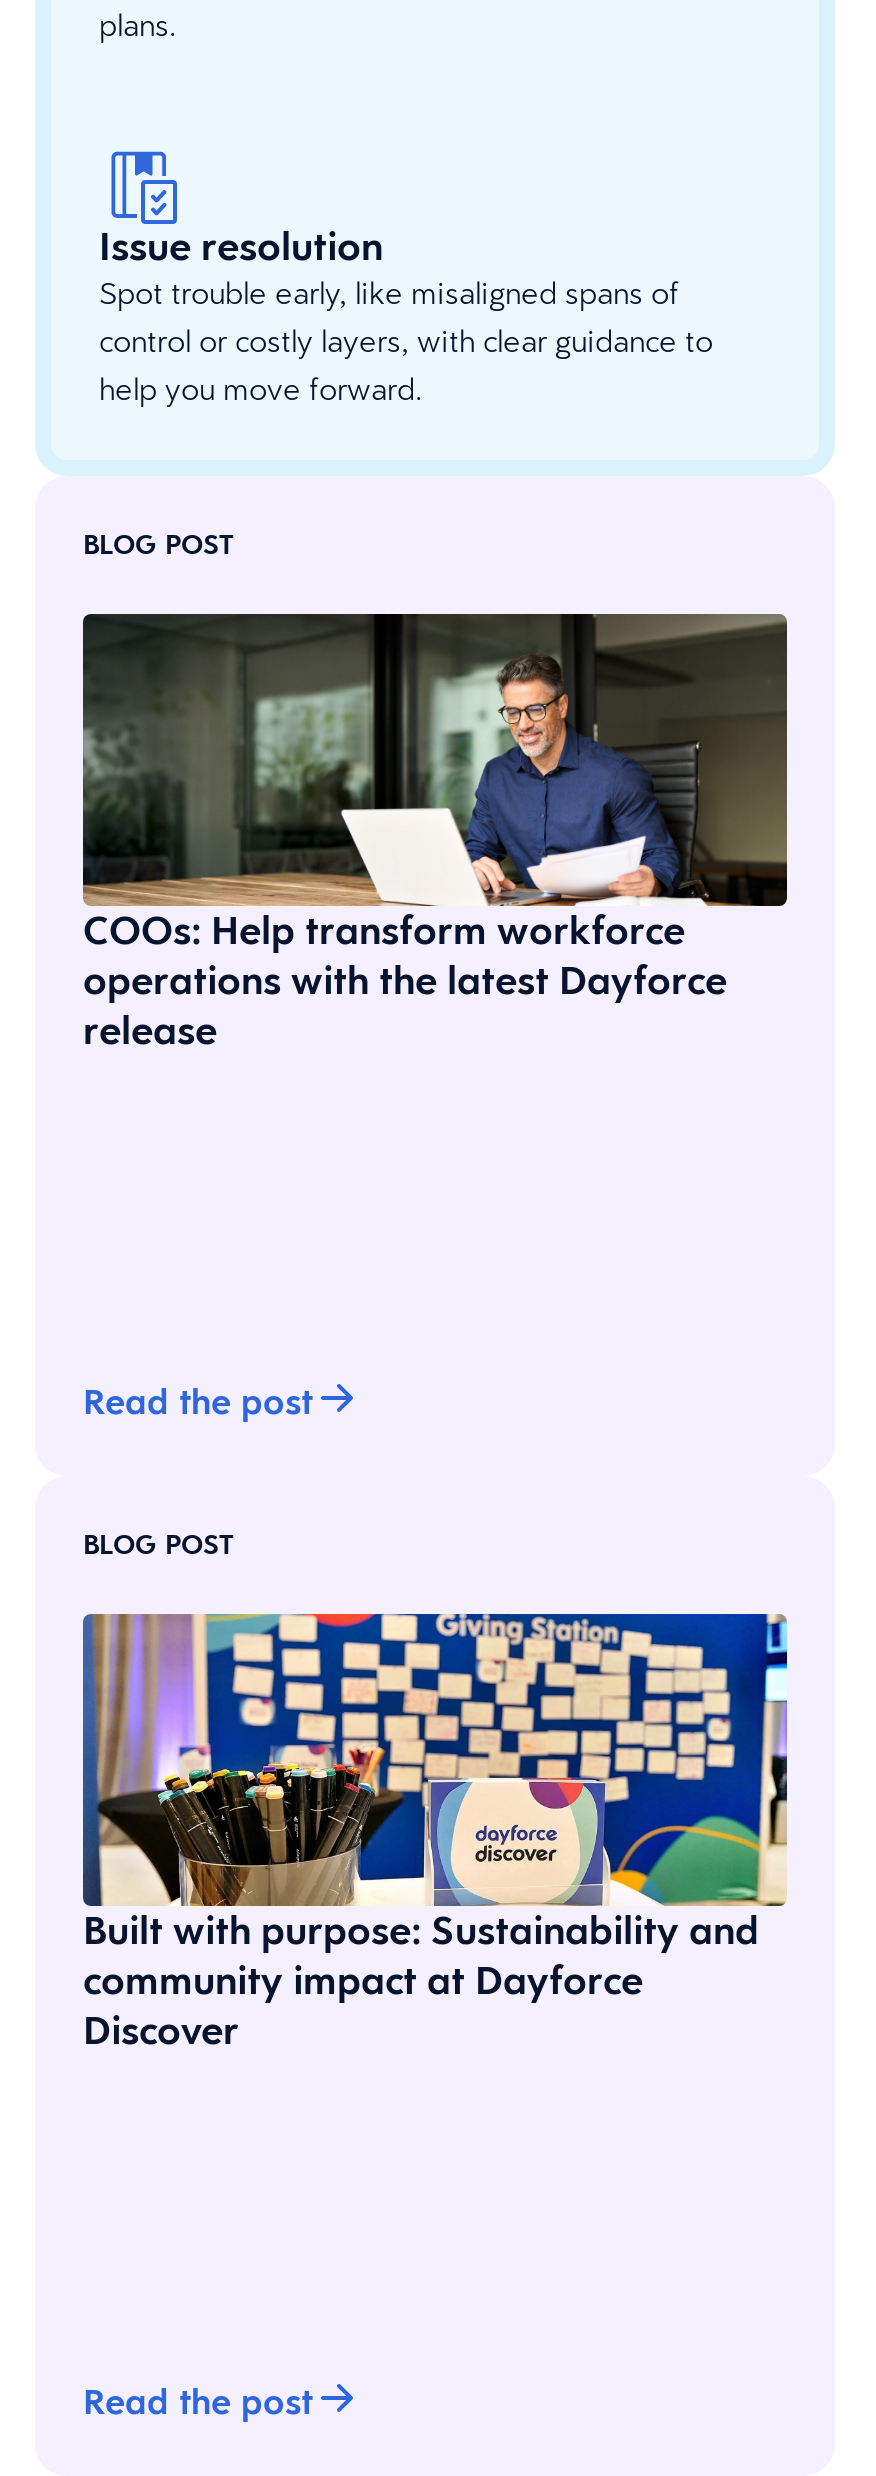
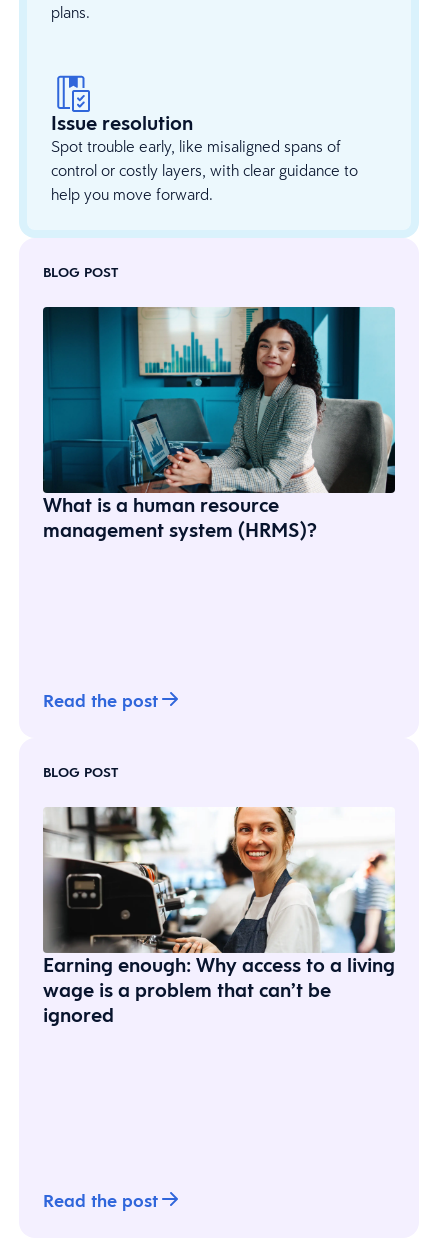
- [image]
- COOs: Help transform workforce
- operations with the latest Dayforce
- release
+ [image]
+ What is a human resource
+ management system (HRMS)?

- [image]
- Built with purpose: Sustainability and
- community impact at Dayforce
- Discover
+ [image]
+ Earning enough: Why access to a living
+ wage is a problem that can’t be
+ ignored
